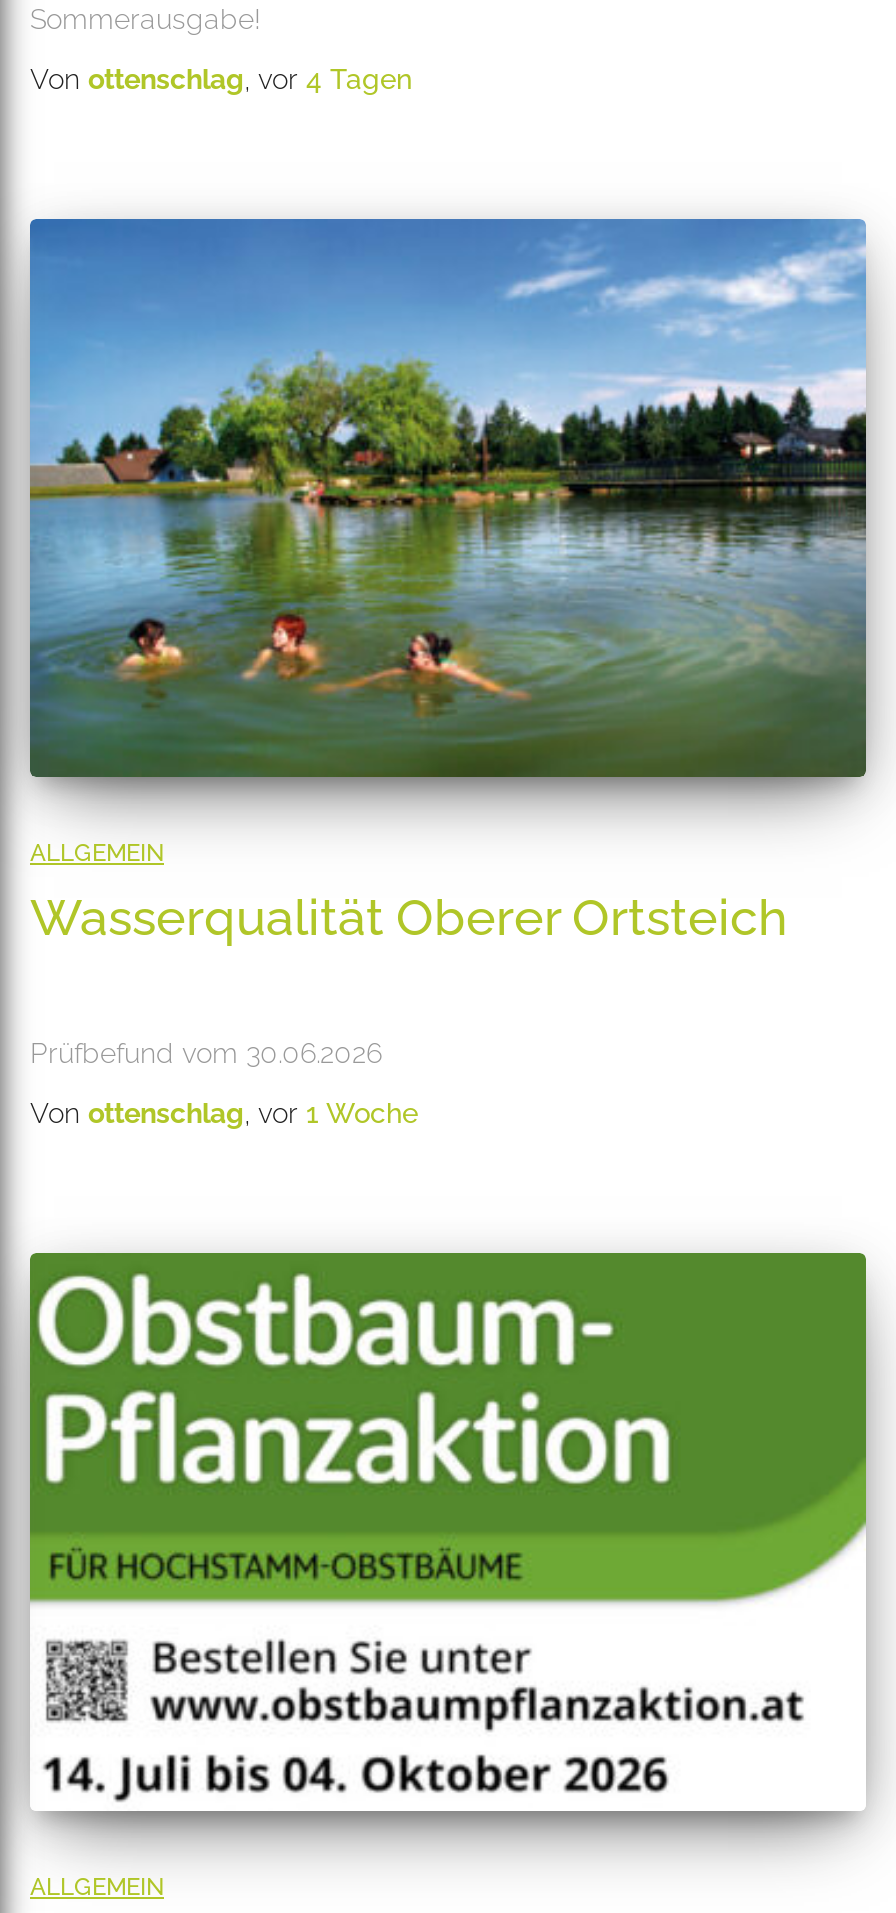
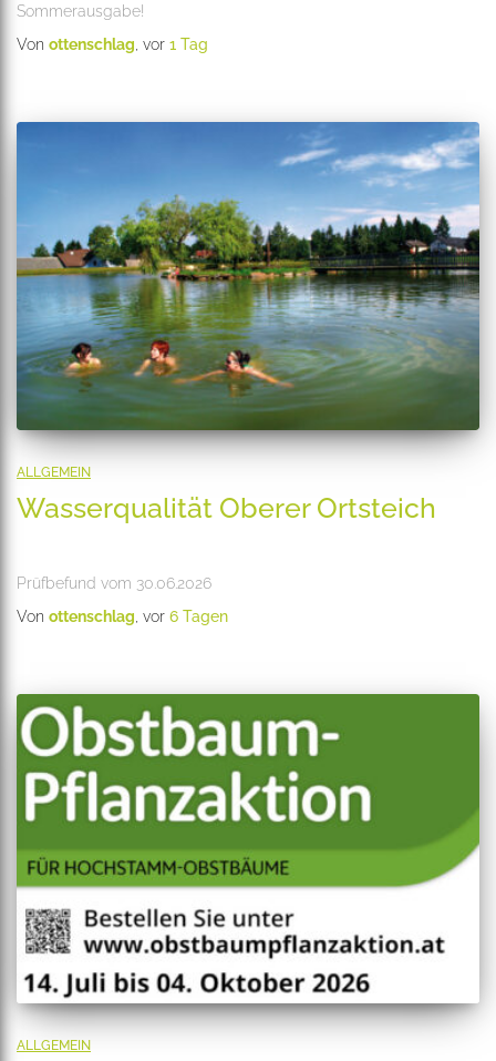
- Von ottenschlag, vor 4 Tagen
+ Von ottenschlag, vor 1 Tag

- Von ottenschlag, vor 1 Woche
+ Von ottenschlag, vor 6 Tagen
